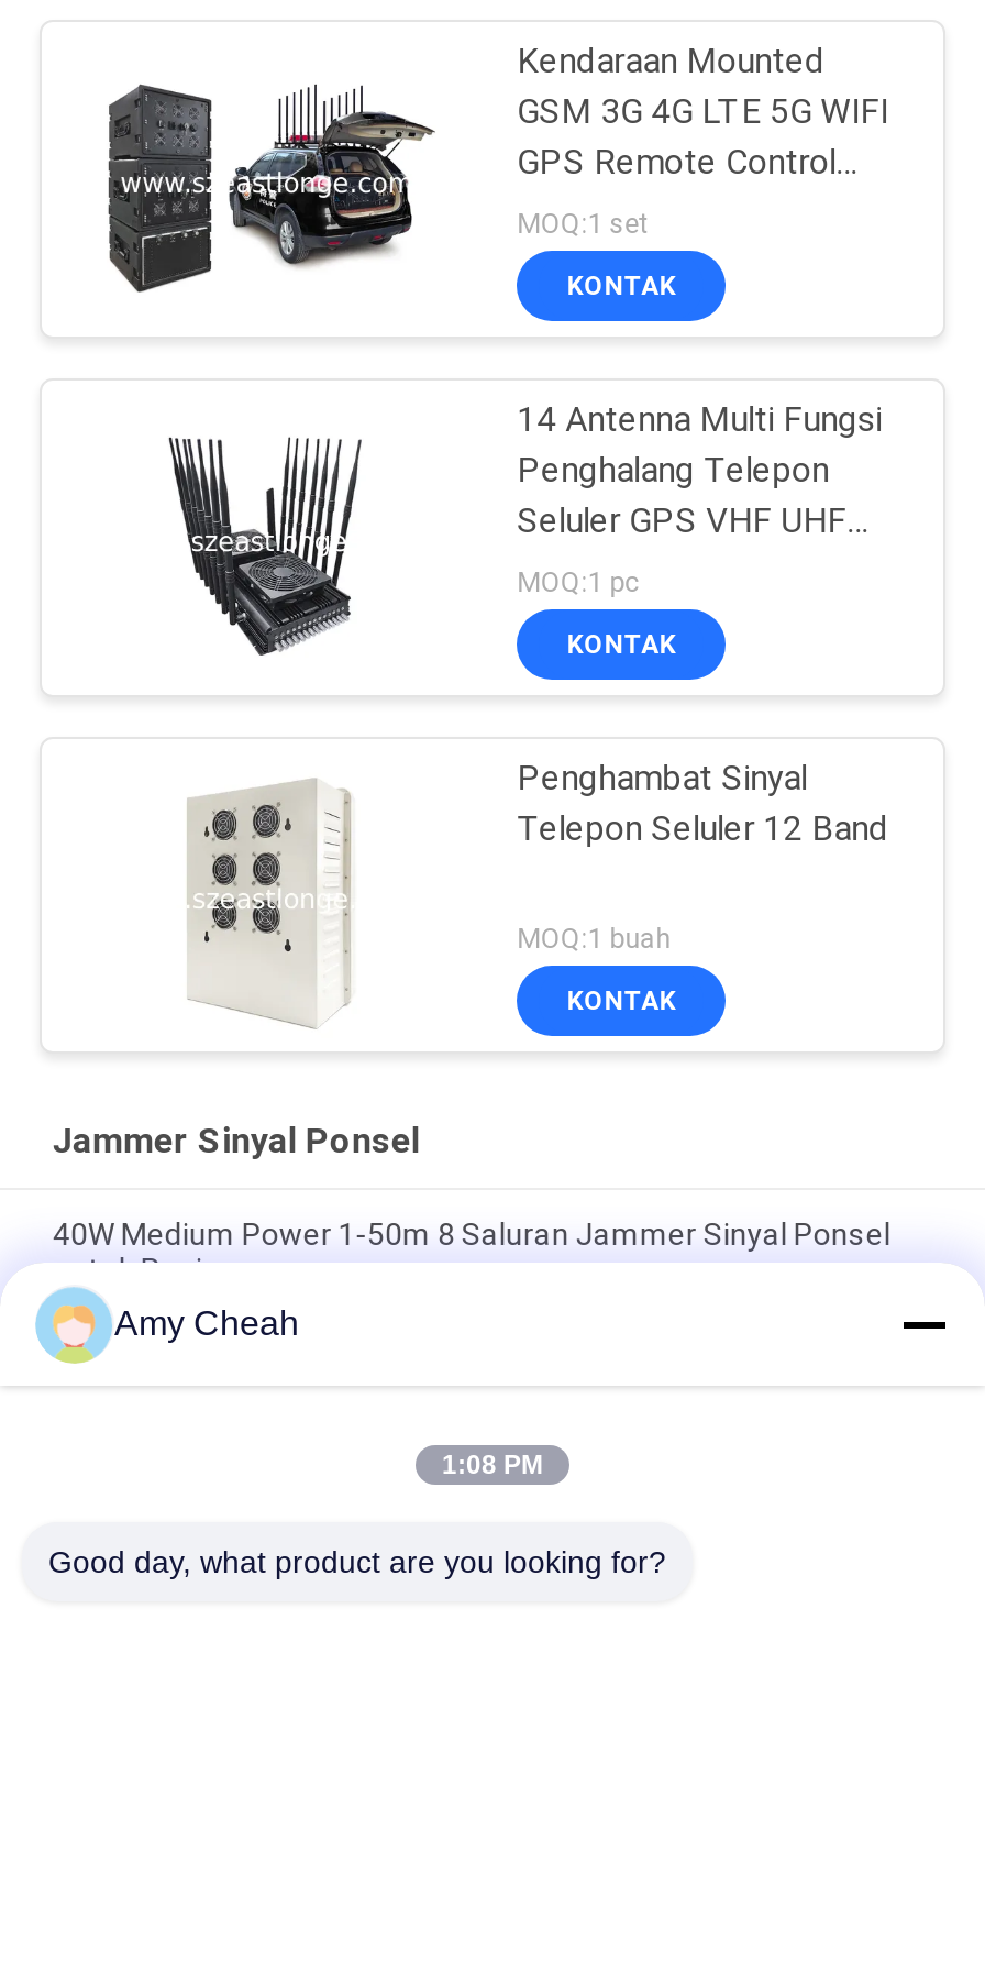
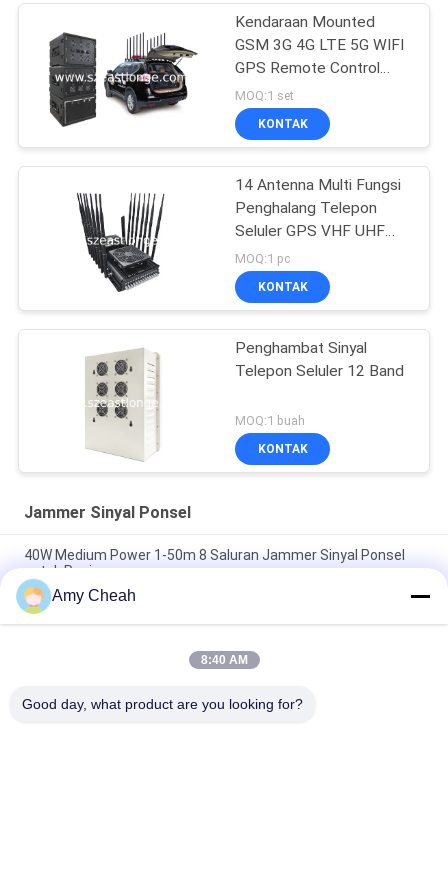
- 1:08 PM
+ 8:40 AM
